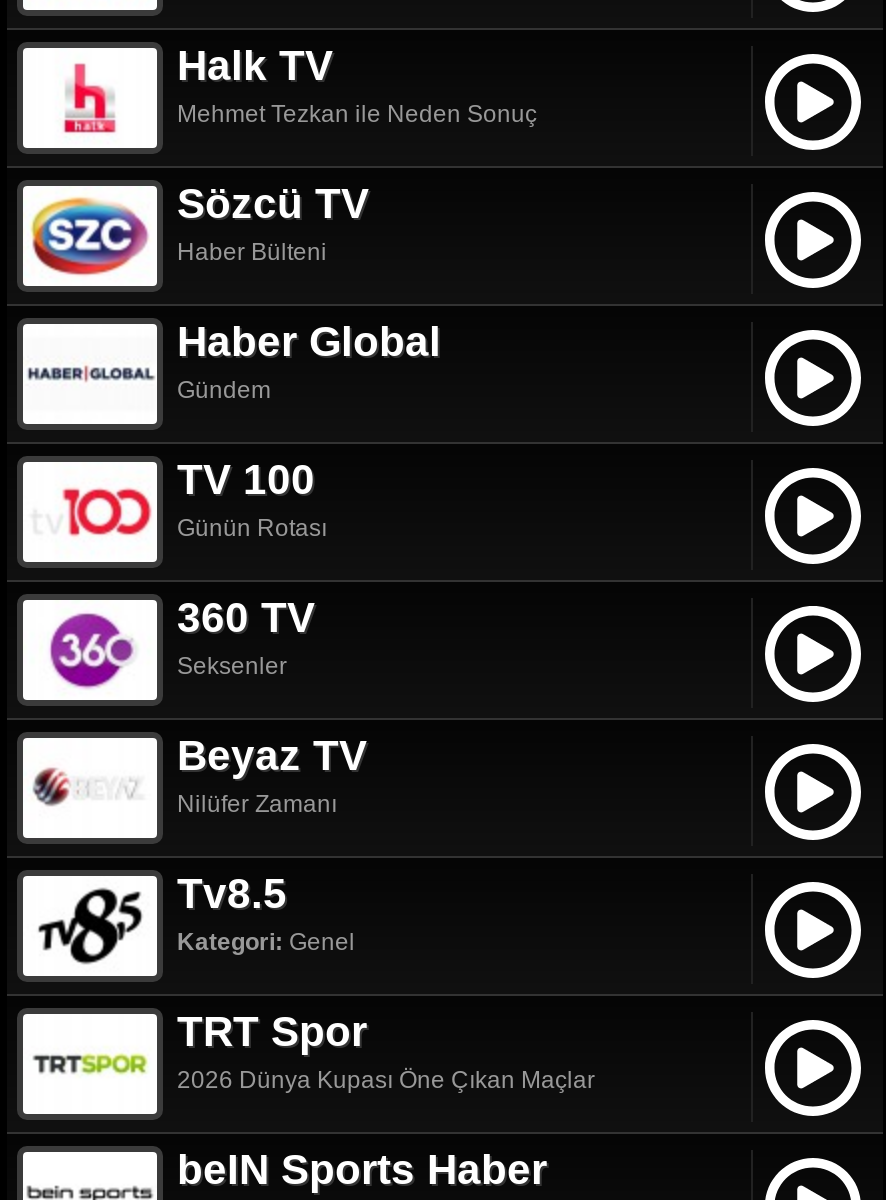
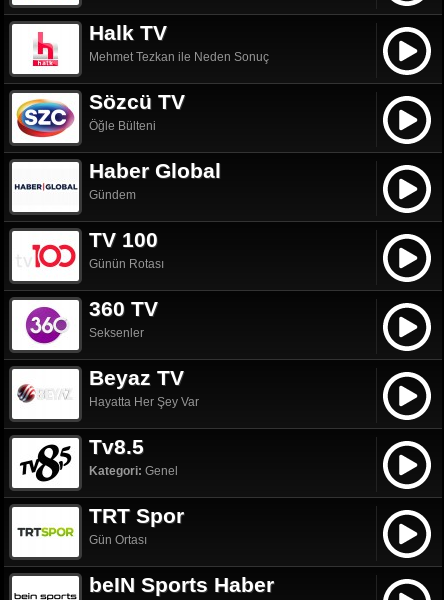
- Haber Bülteni
+ Öğle Bülteni

- Nilüfer Zamanı
+ Hayatta Her Şey Var

- 2026 Dünya Kupası Öne Çıkan Maçlar
+ Gün Ortası
